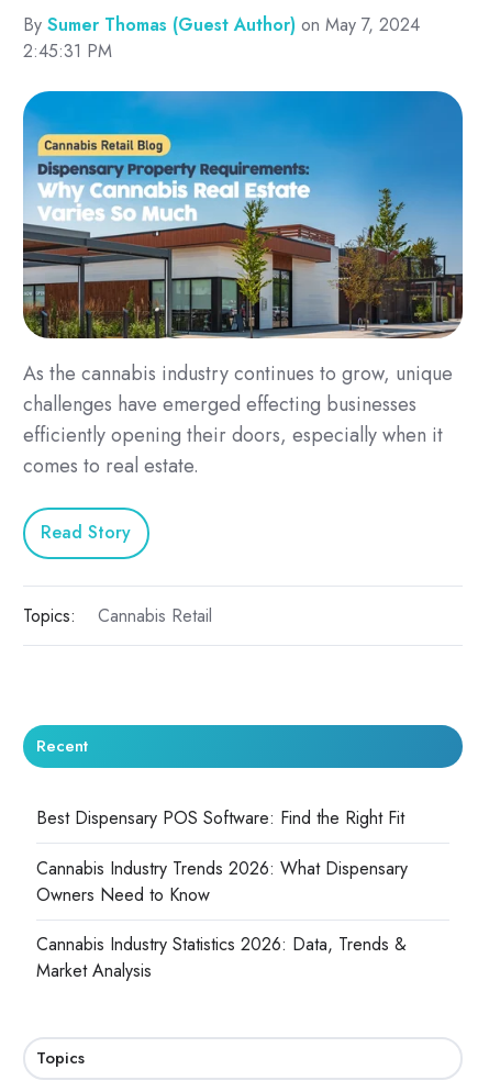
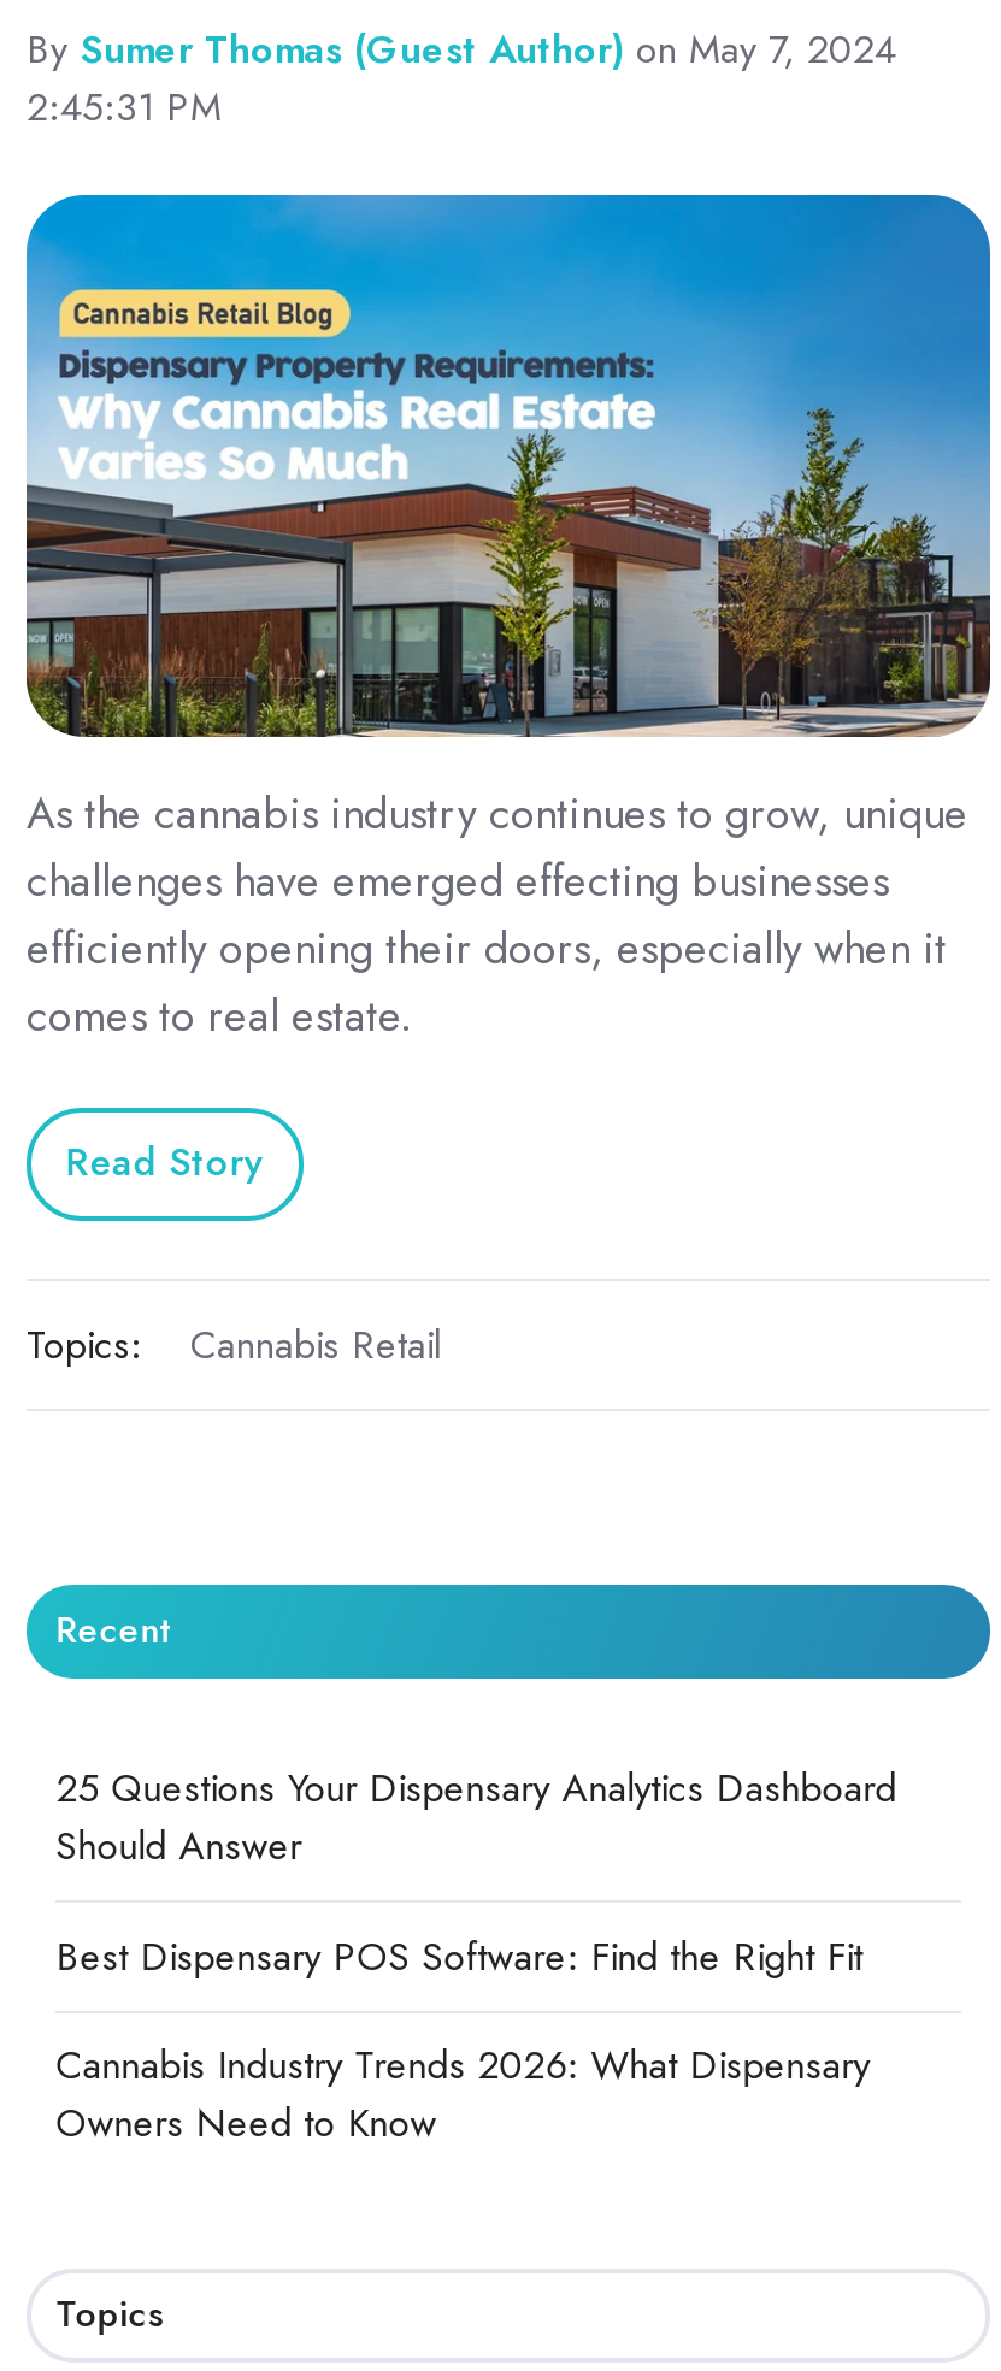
+ 25 Questions Your Dispensary Analytics Dashboard
+ Should Answer

moved down: Best Dispensary POS Software: Find the Right Fit | Cannabis Industry Trends 2026: What Dispensary | Owners Need to Know

- Cannabis Industry Statistics 2026: Data, Trends &
- Market Analysis
